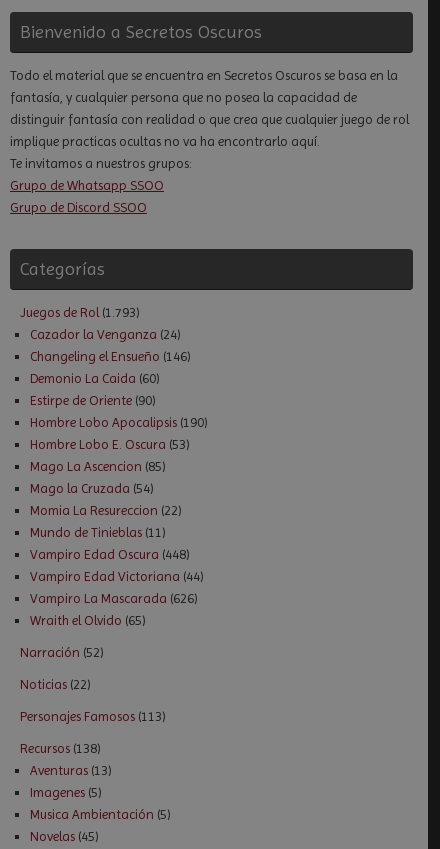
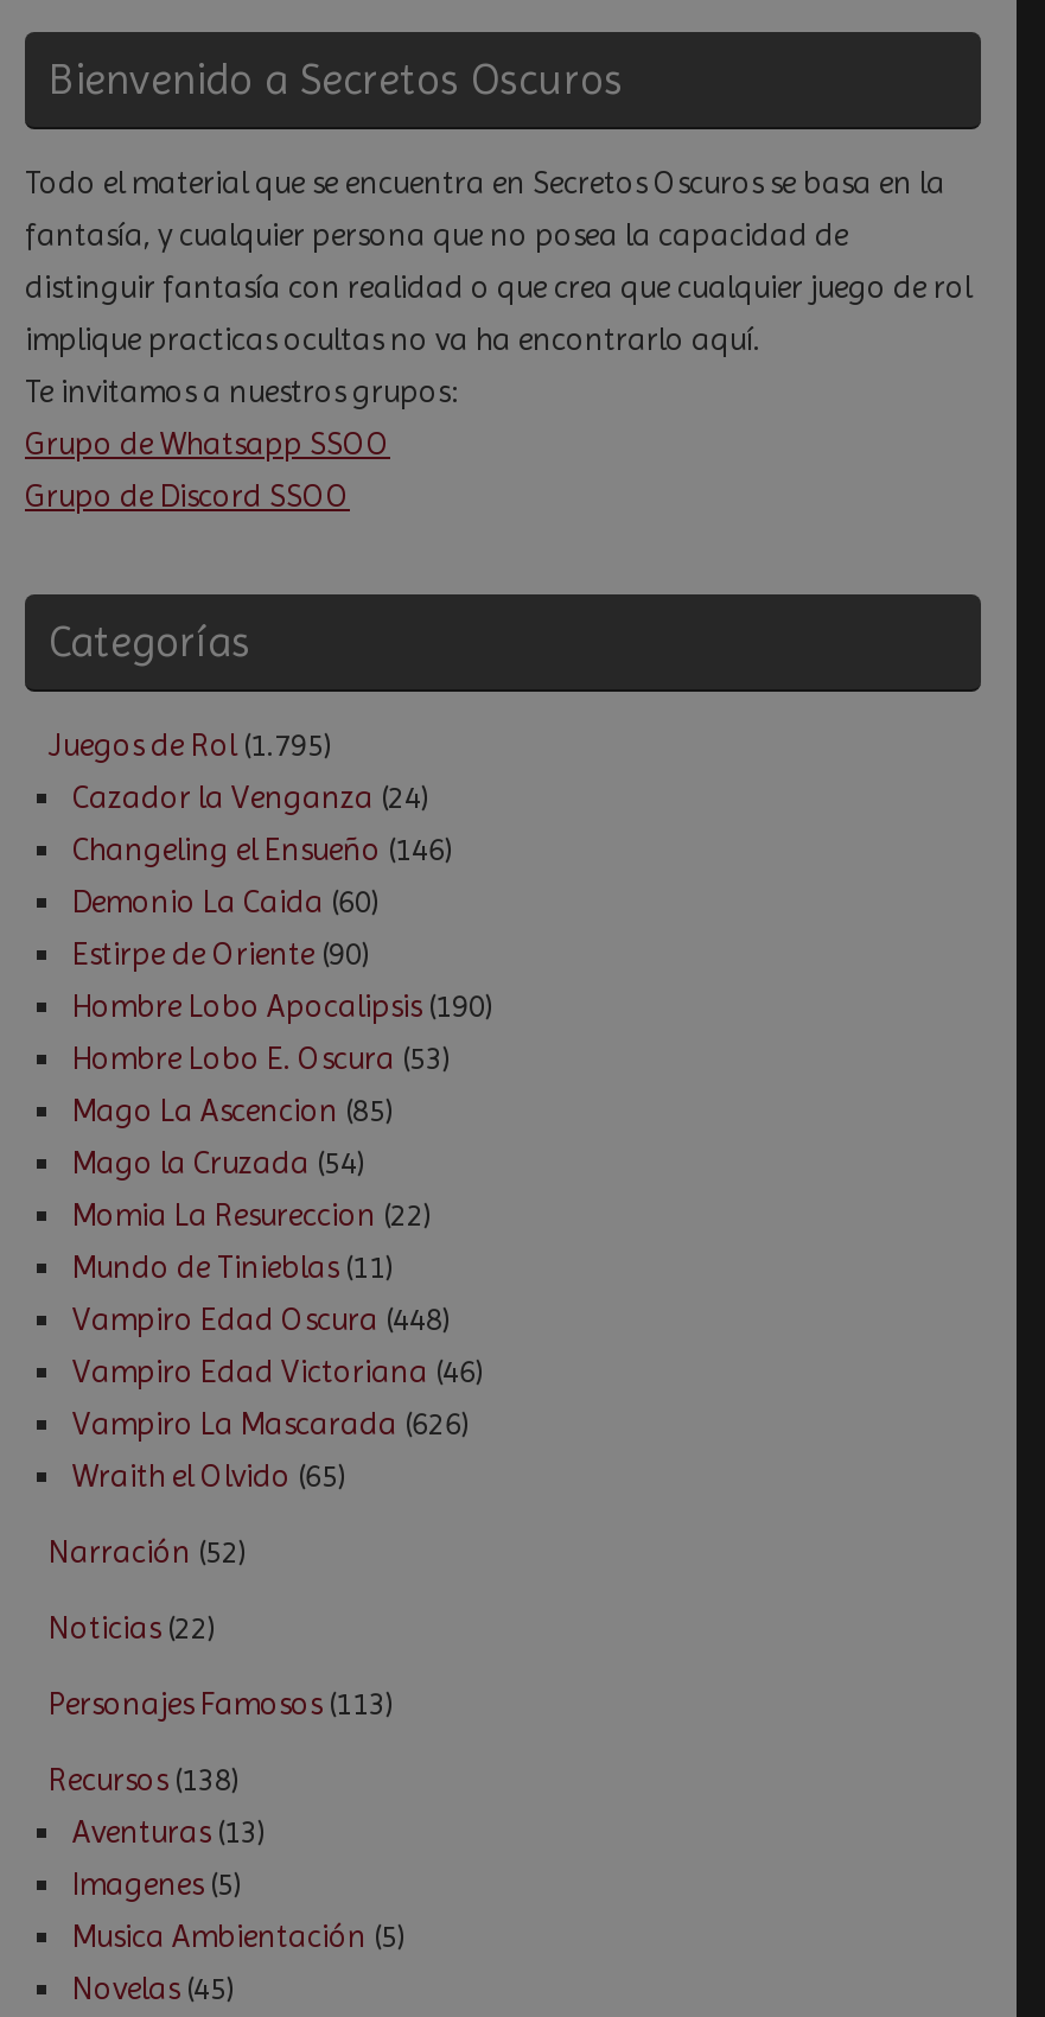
- Juegos de Rol (1.793)
+ Juegos de Rol (1.795)

- Vampiro Edad Victoriana (44)
+ Vampiro Edad Victoriana (46)
